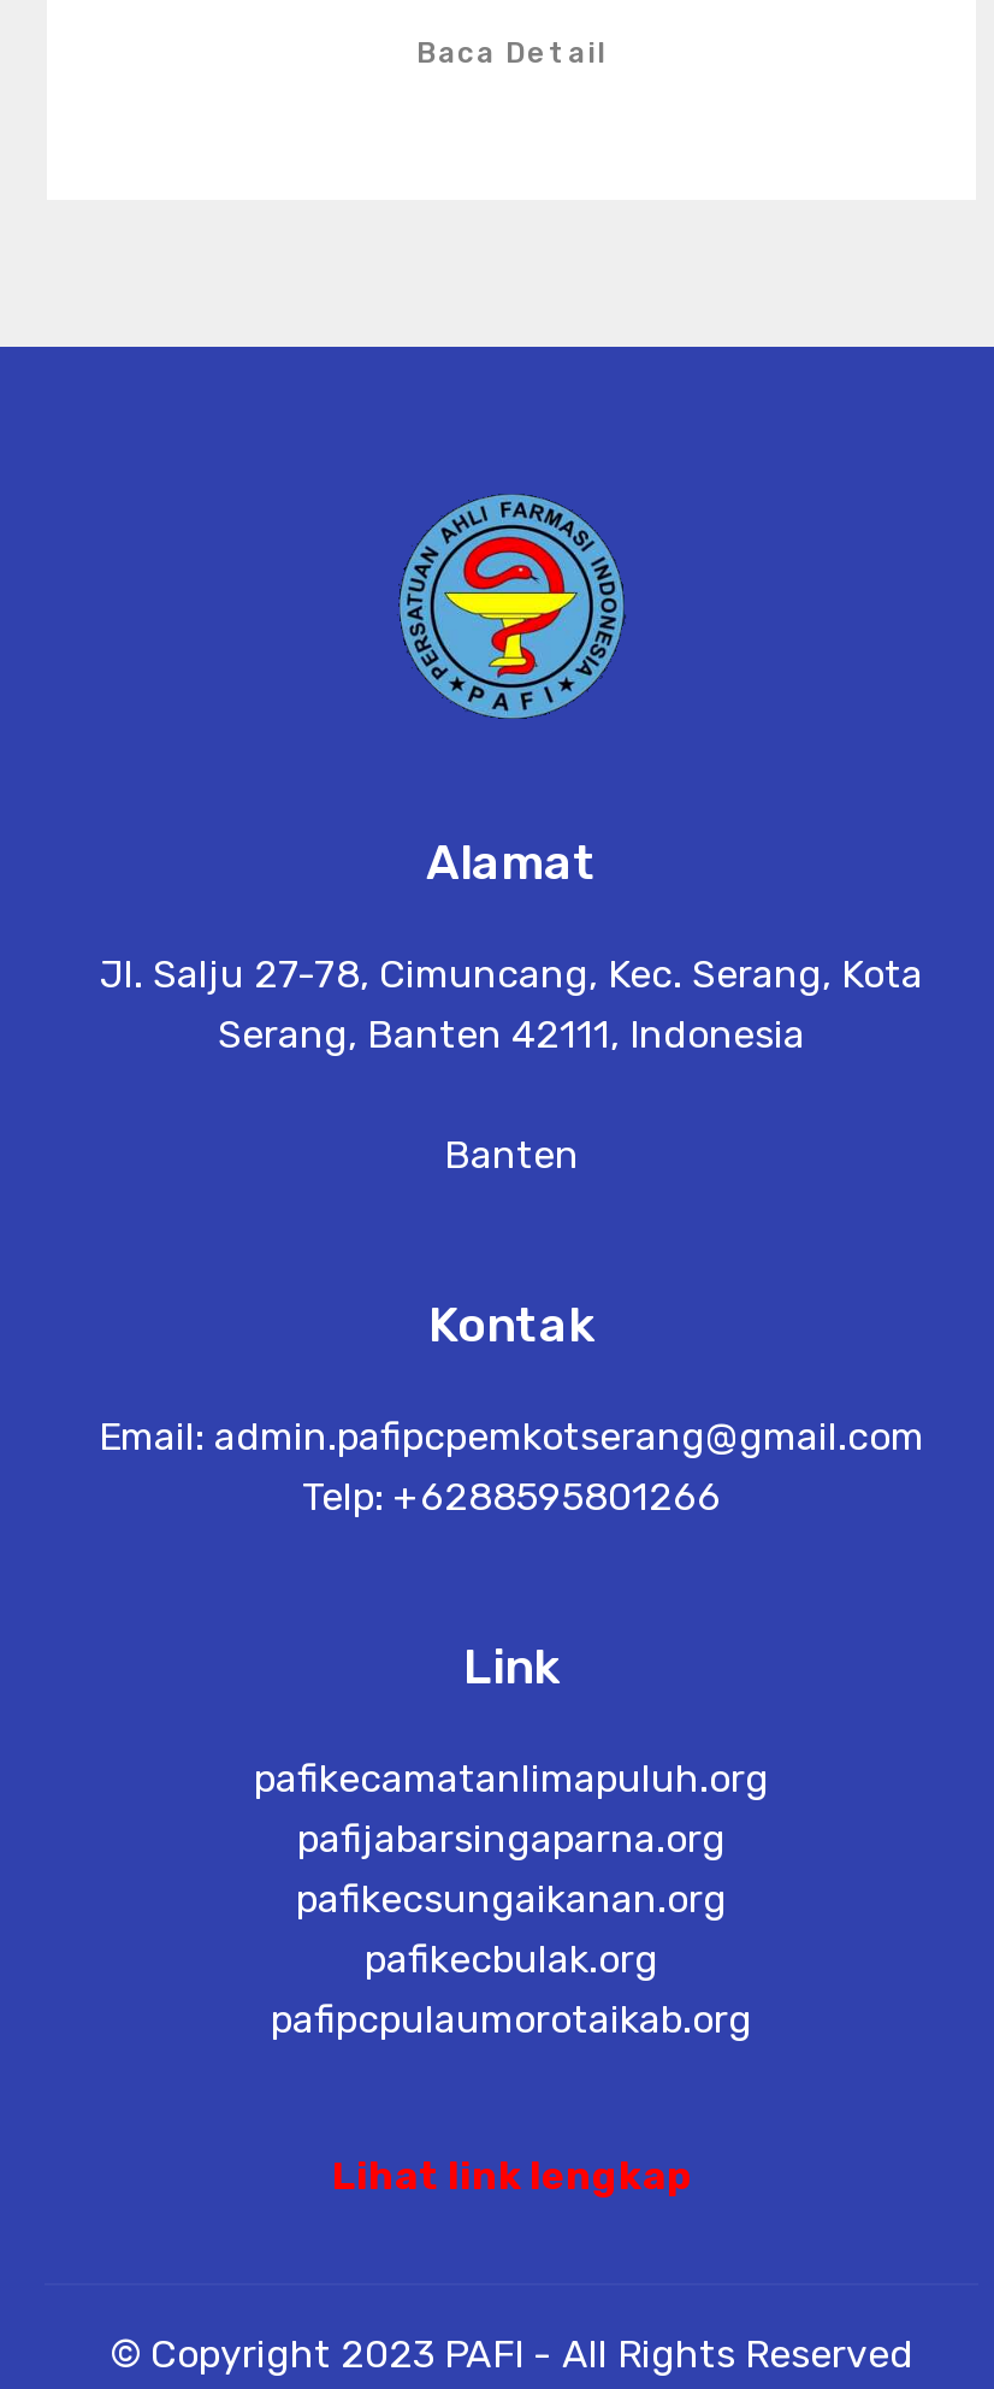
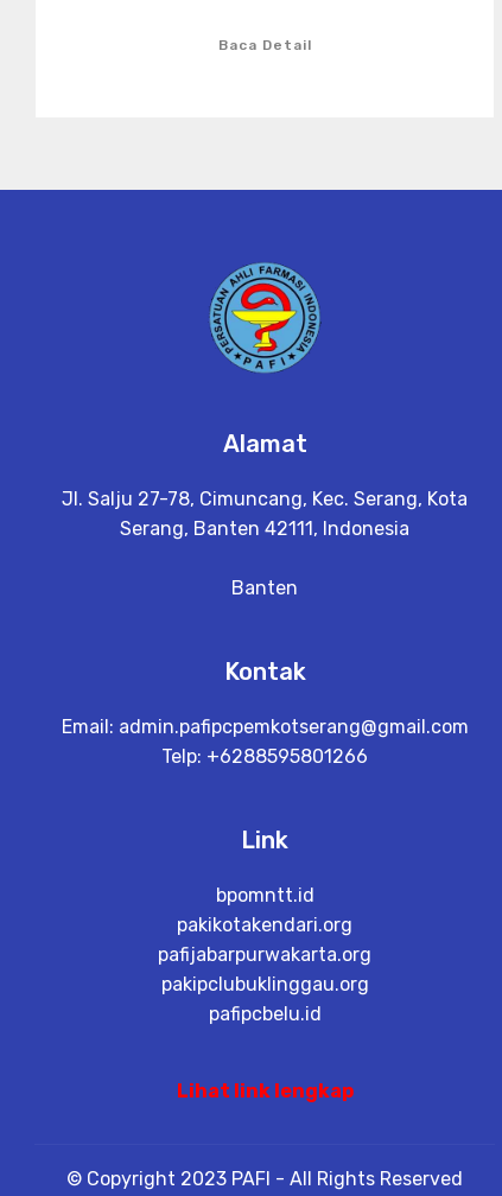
- pafikecamatanlimapuluh.org
- pafijabarsingaparna.org
- pafikecsungaikanan.org
- pafikecbulak.org
- pafipcpulaumorotaikab.org
+ bpomntt.id
+ pakikotakendari.org
+ pafijabarpurwakarta.org
+ pakipclubuklinggau.org
+ pafipcbelu.id
